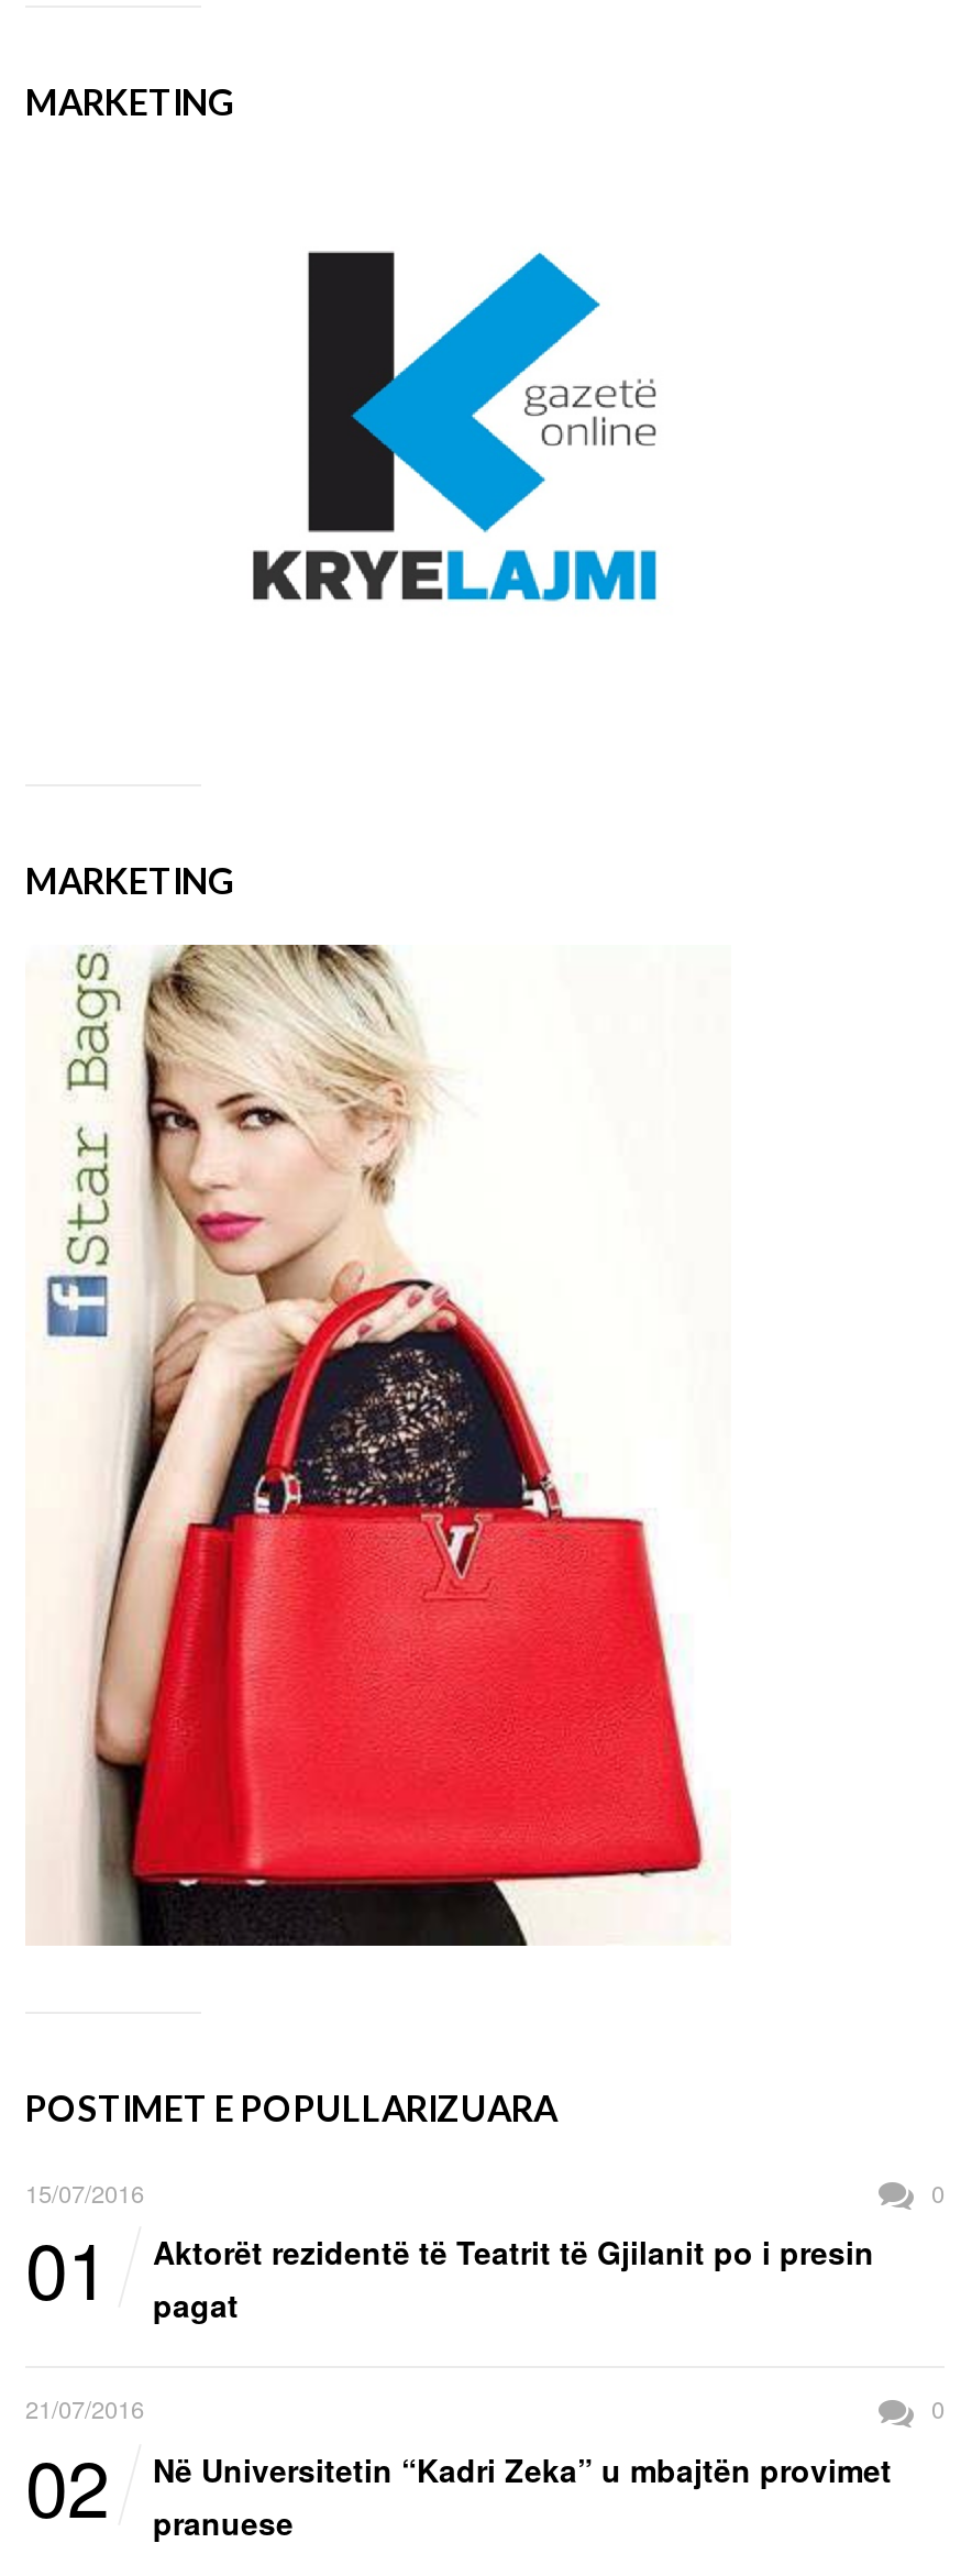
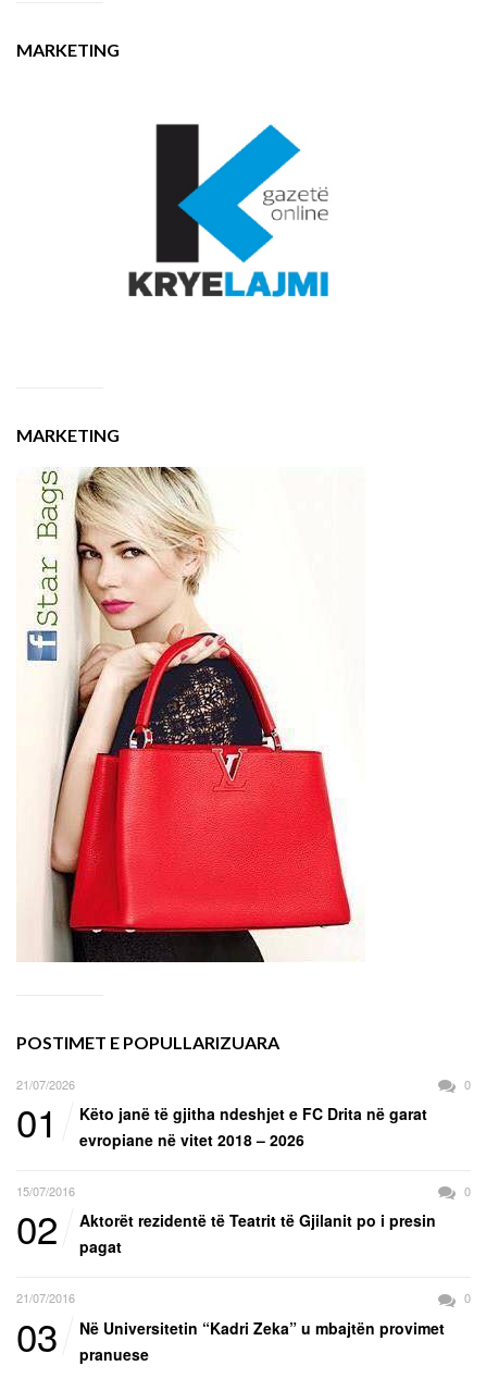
- 15/07/2016
+ 21/07/2026

+ Këto janë të gjitha ndeshjet e FC Drita në garat
+ evropiane në vitet 2018 – 2026
+ 15/07/2016
+ 0
+ 02

- 02 Në Universitetin “Kadri Zeka” u mbajtën provimet pranuese
+ 03 Në Universitetin “Kadri Zeka” u mbajtën provimet pranuese
